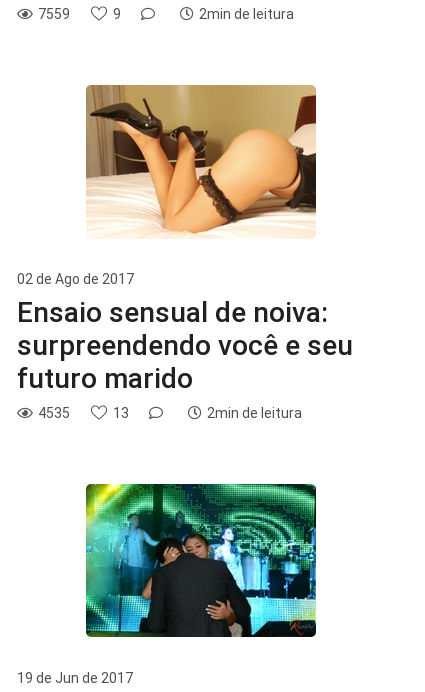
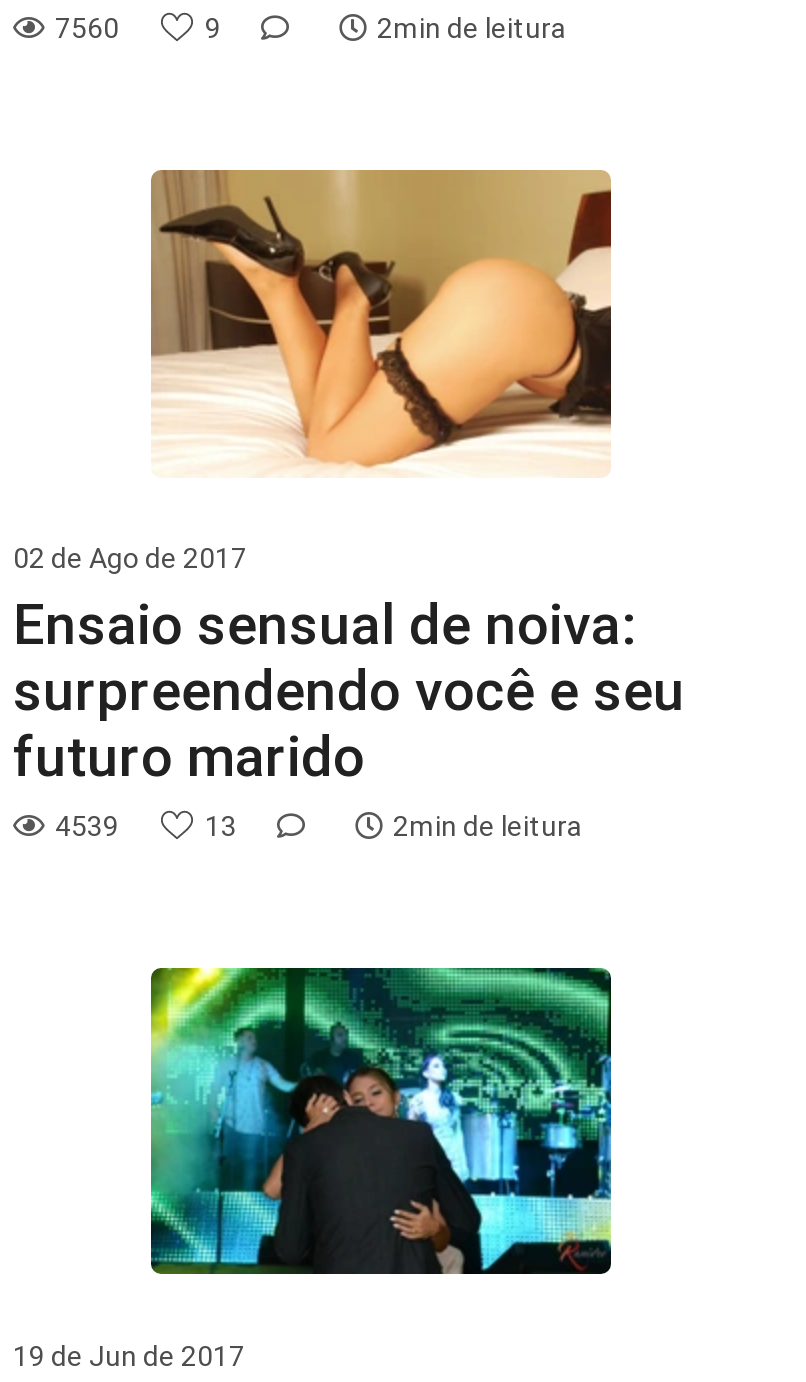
- 7559
+ 7560

- 4535
+ 4539
